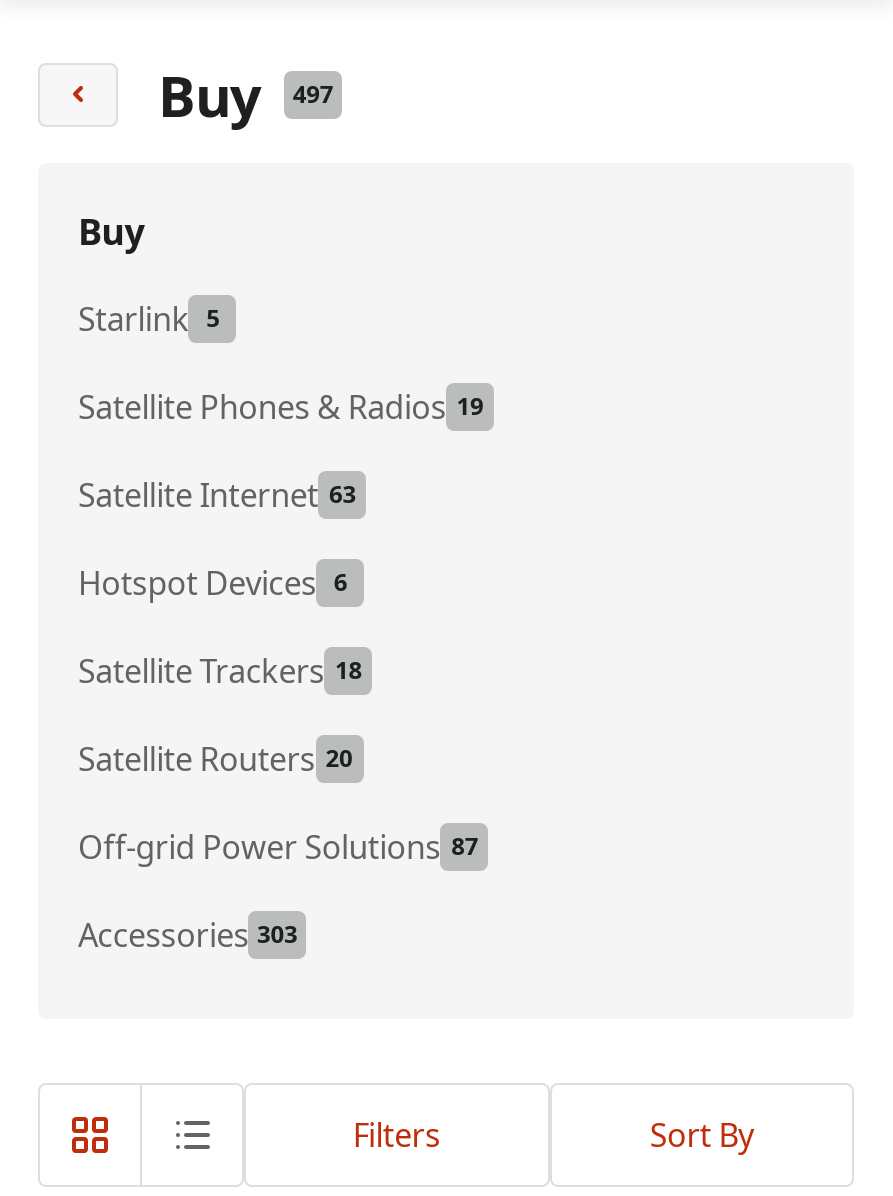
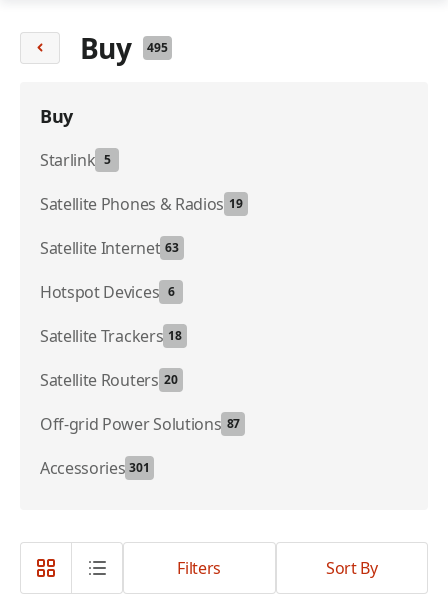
- Buy 497
+ Buy 495

- Accessories 303
+ Accessories 301
